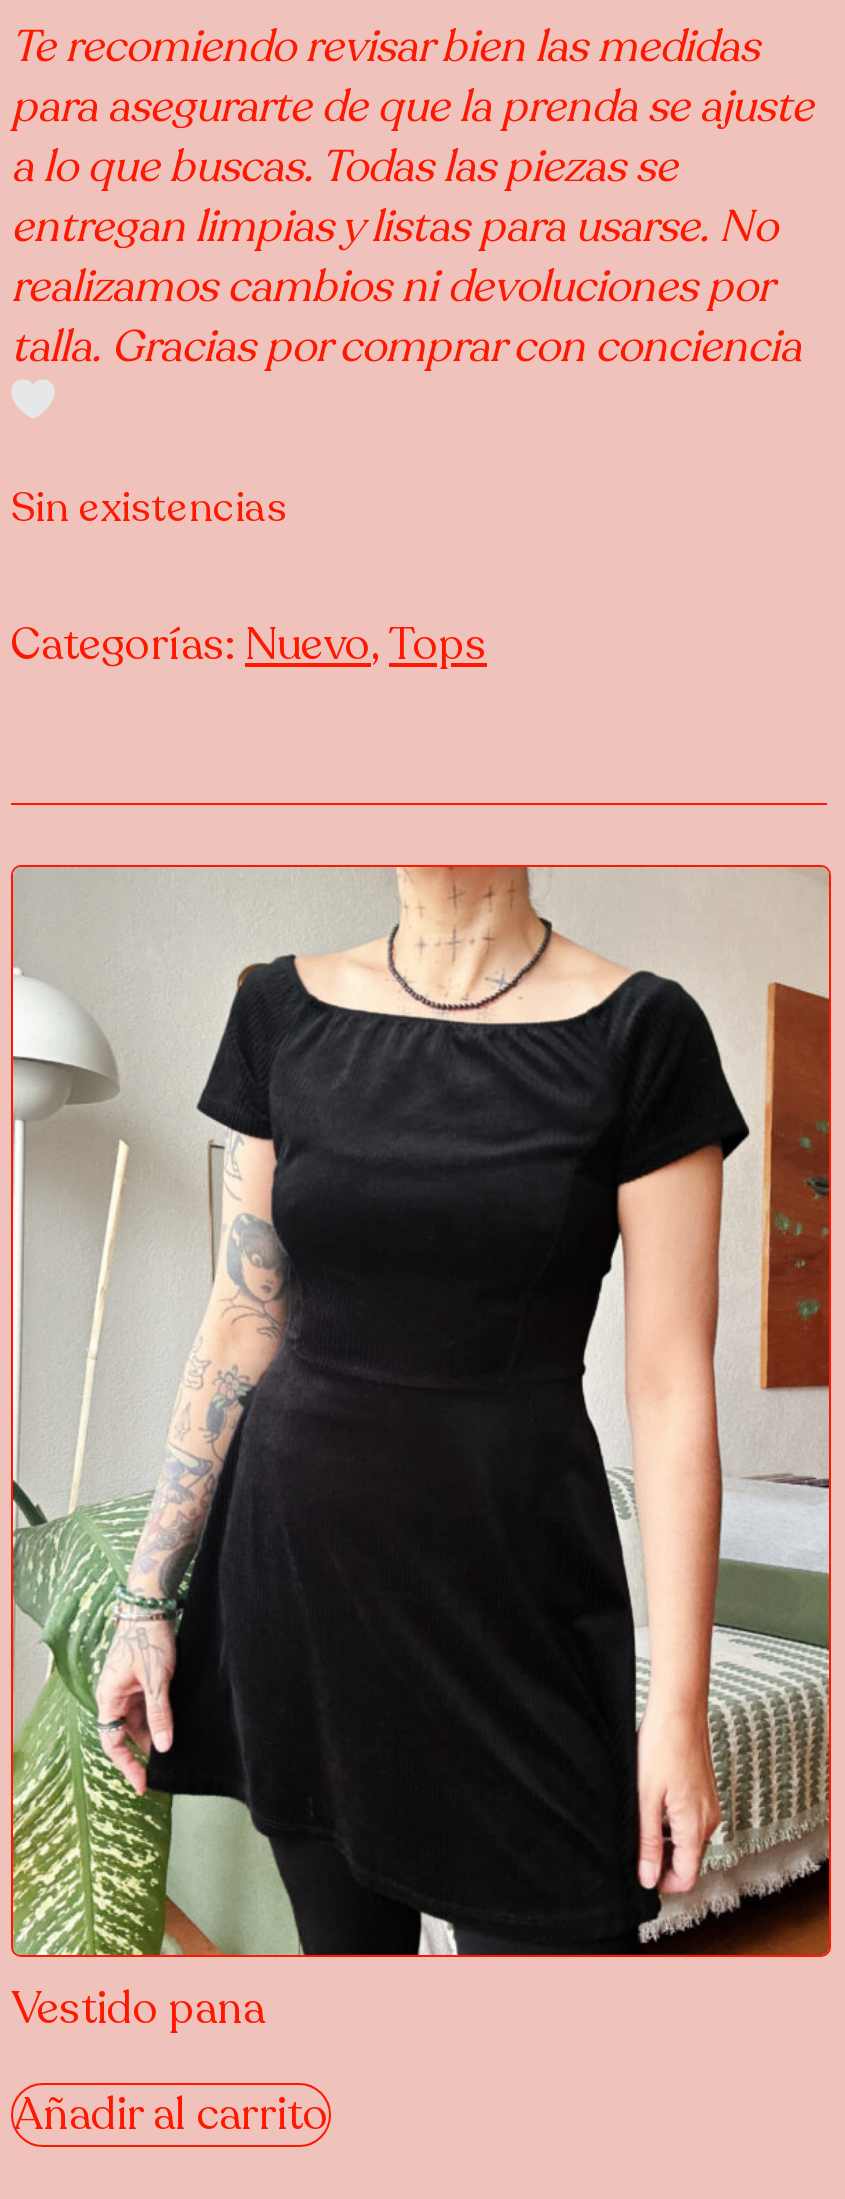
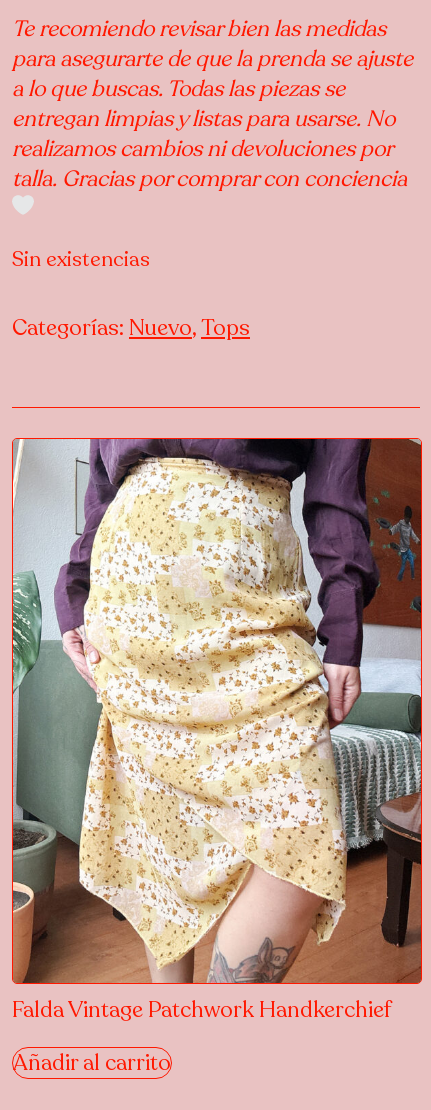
- [image]
- Vestido pana
+ [image]
+ Falda Vintage Patchwork Handkerchief
